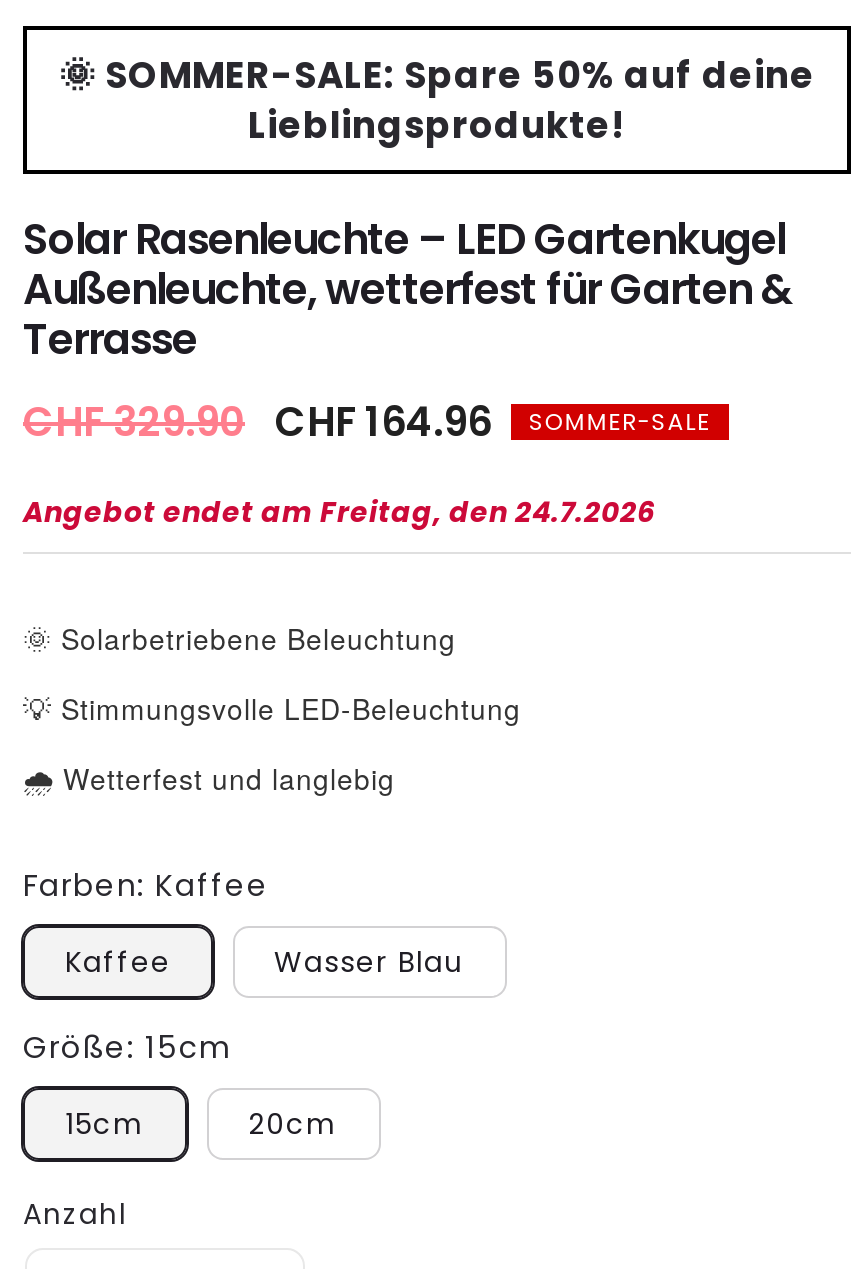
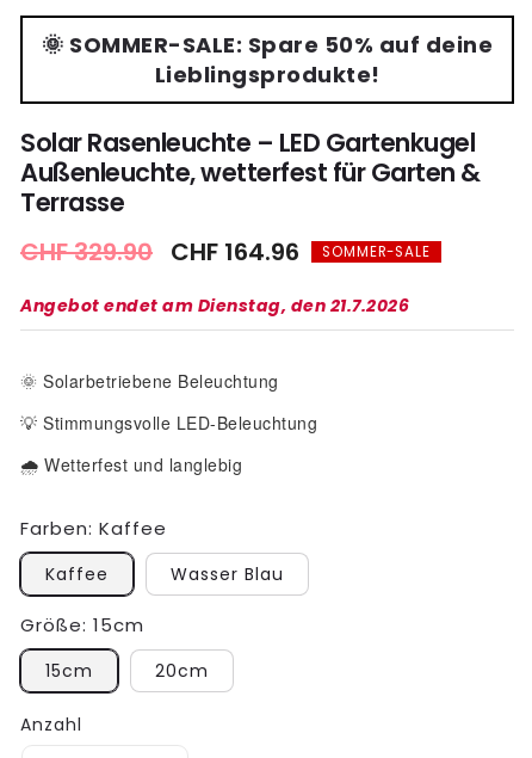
- Angebot endet am Freitag, den 24.7.2026
+ Angebot endet am Dienstag, den 21.7.2026
